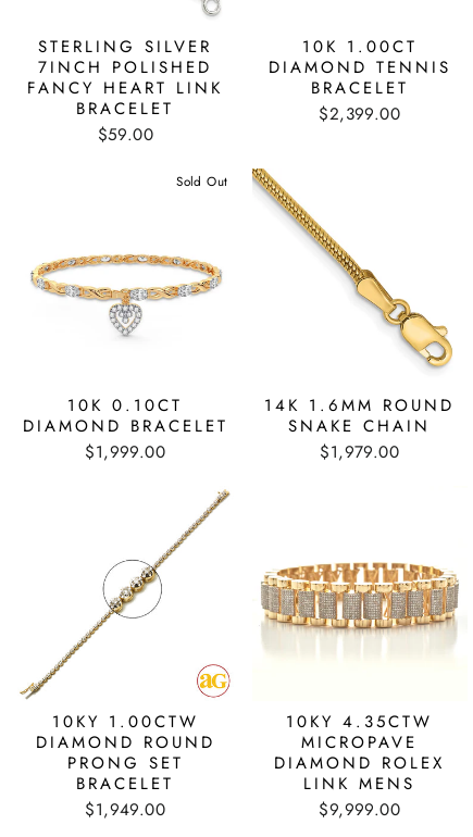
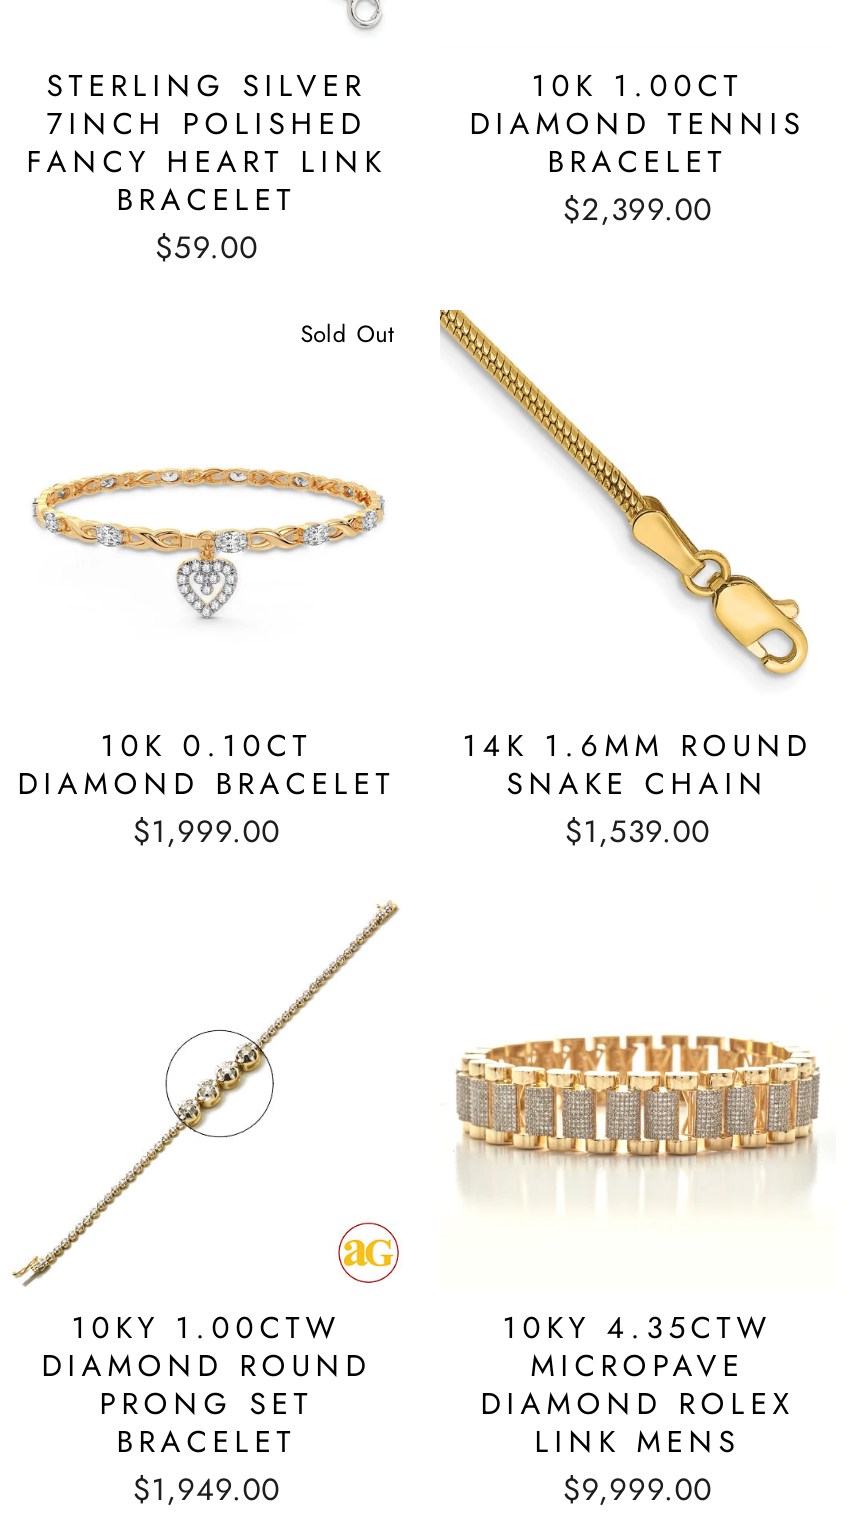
- $1,979.00
+ $1,539.00
